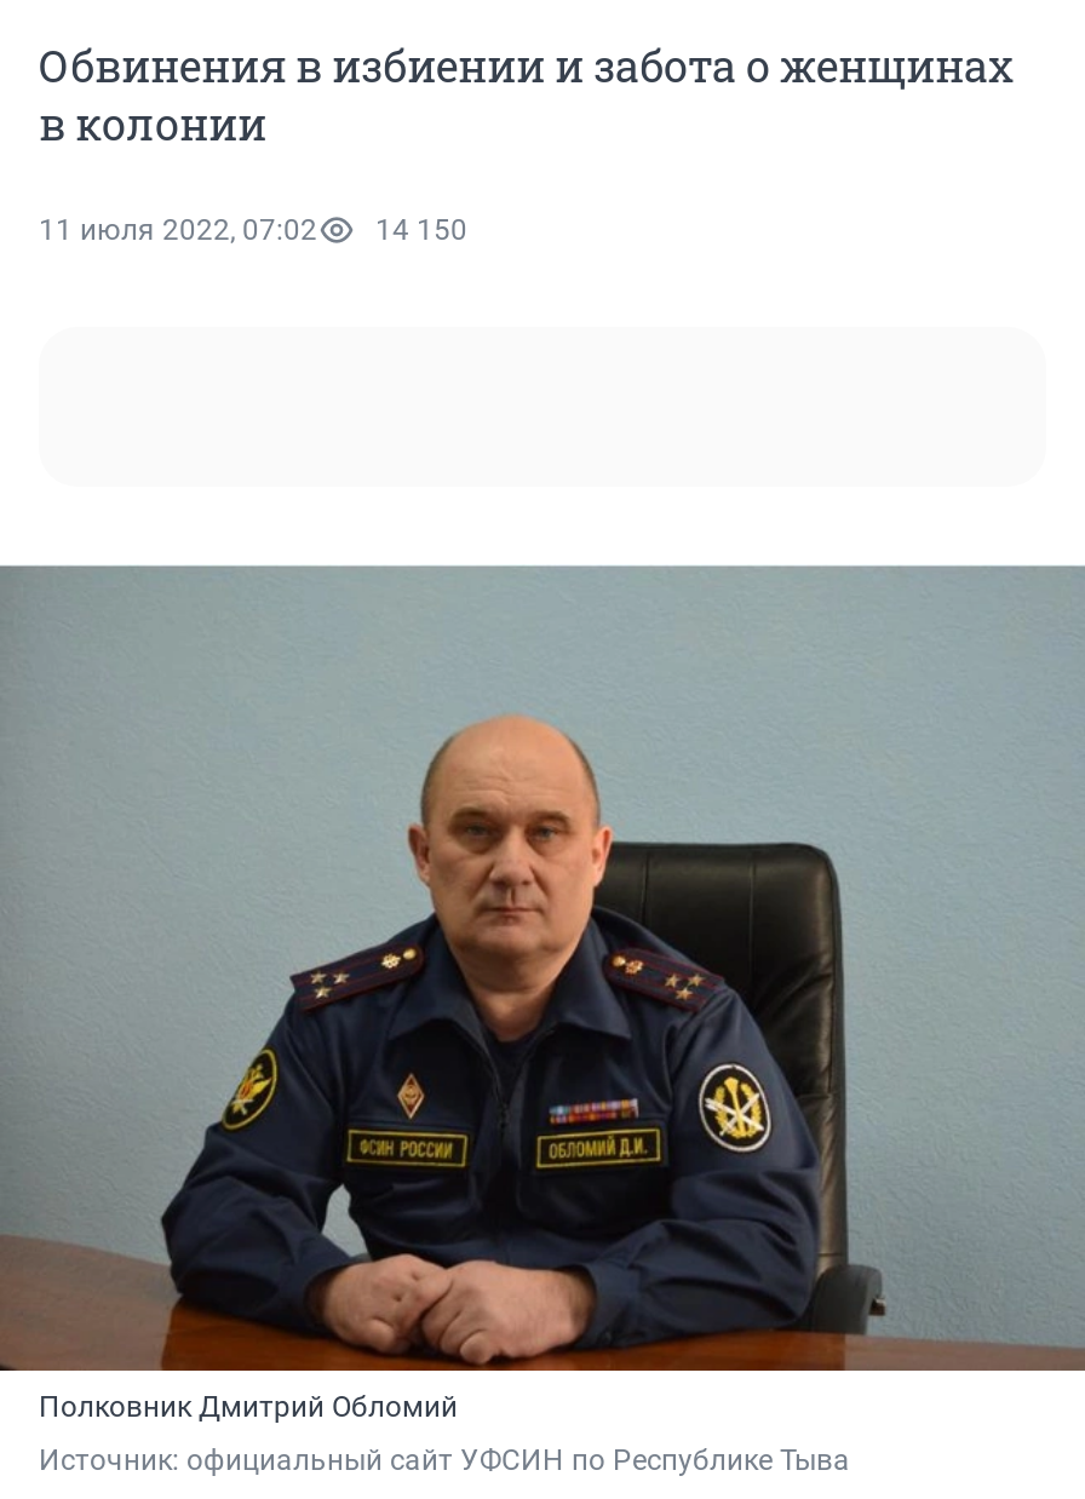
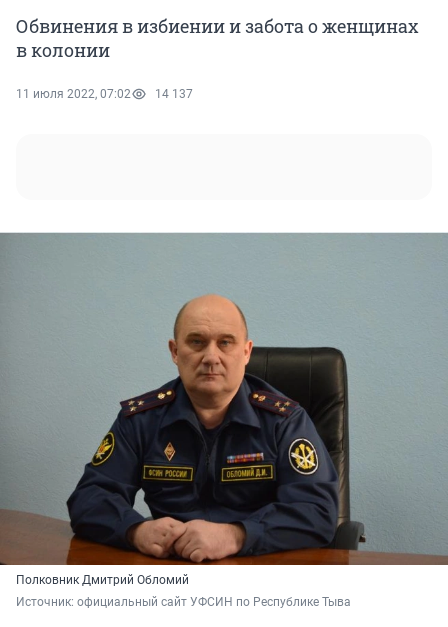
- 11 июля 2022, 07:02 14 150
+ 11 июля 2022, 07:02 14 137
